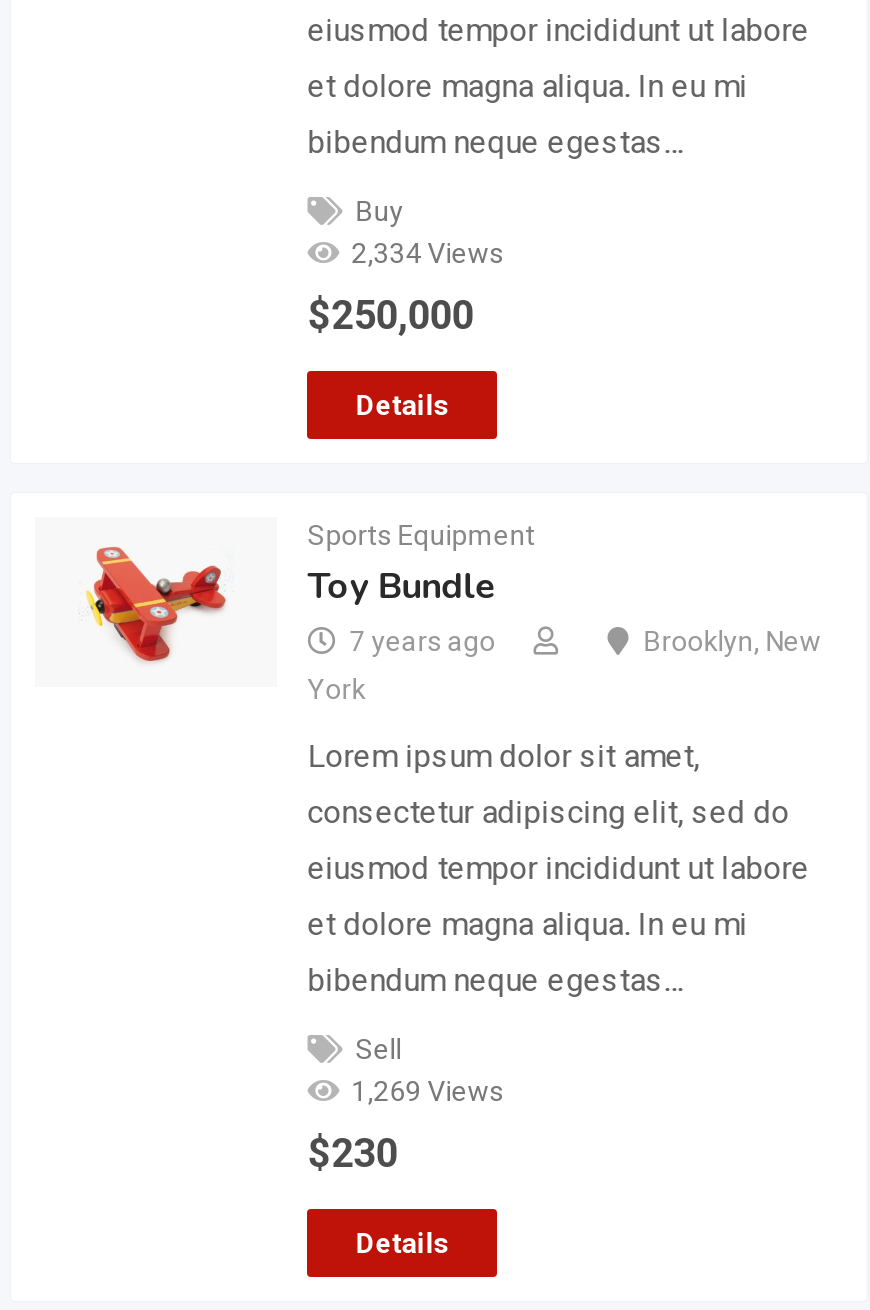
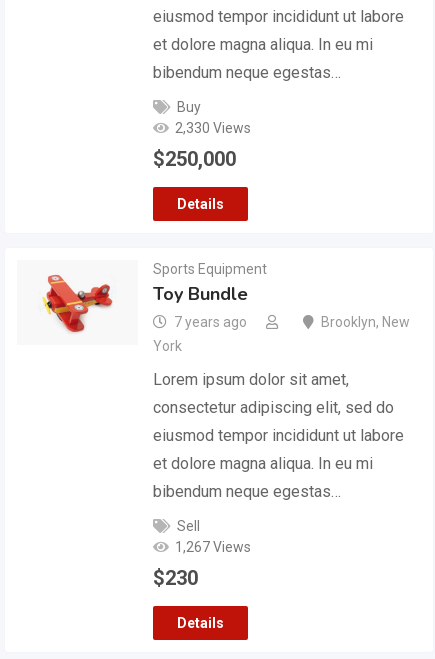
- 2,334 Views
+ 2,330 Views

- 1,269 Views
+ 1,267 Views
